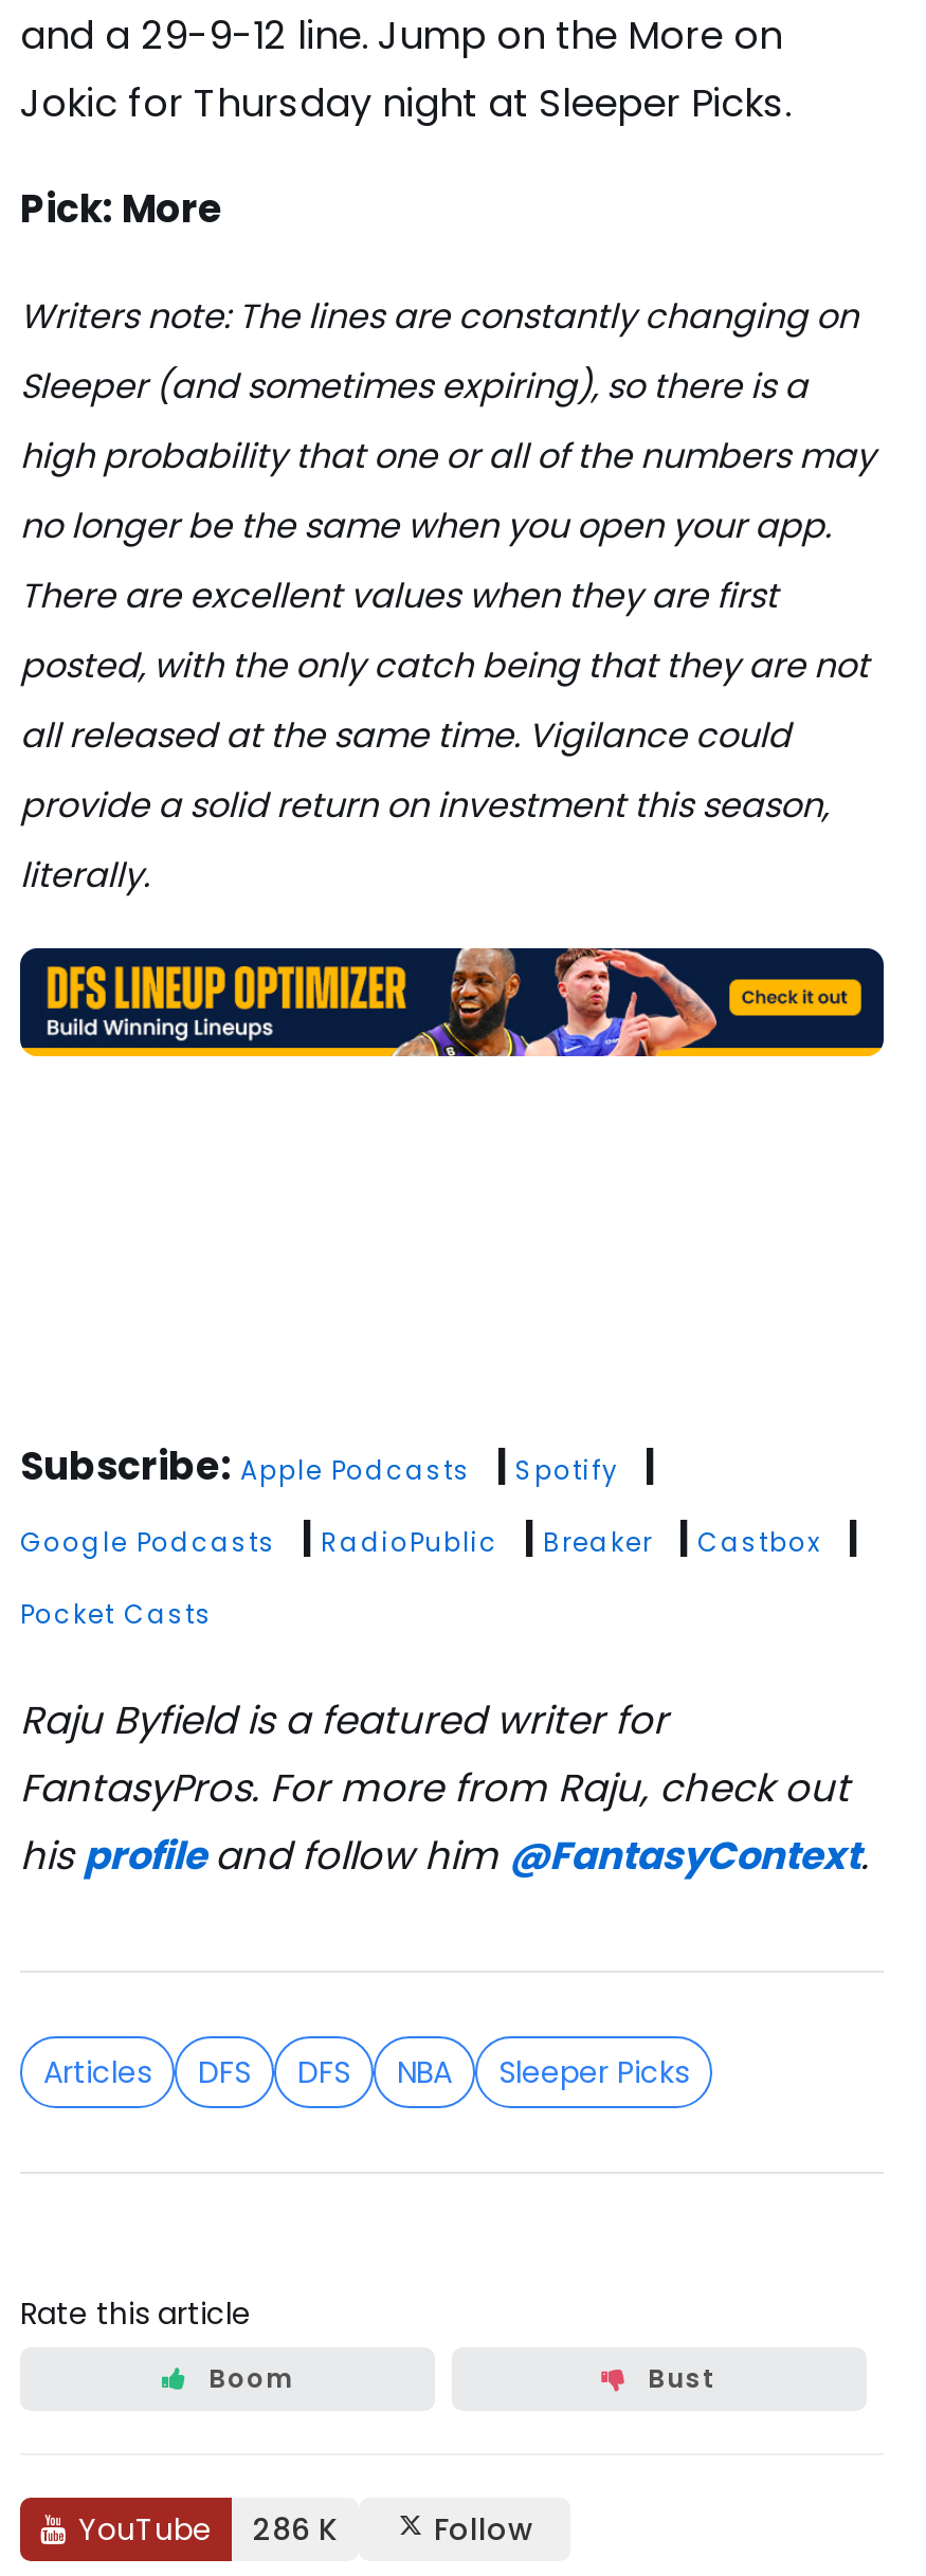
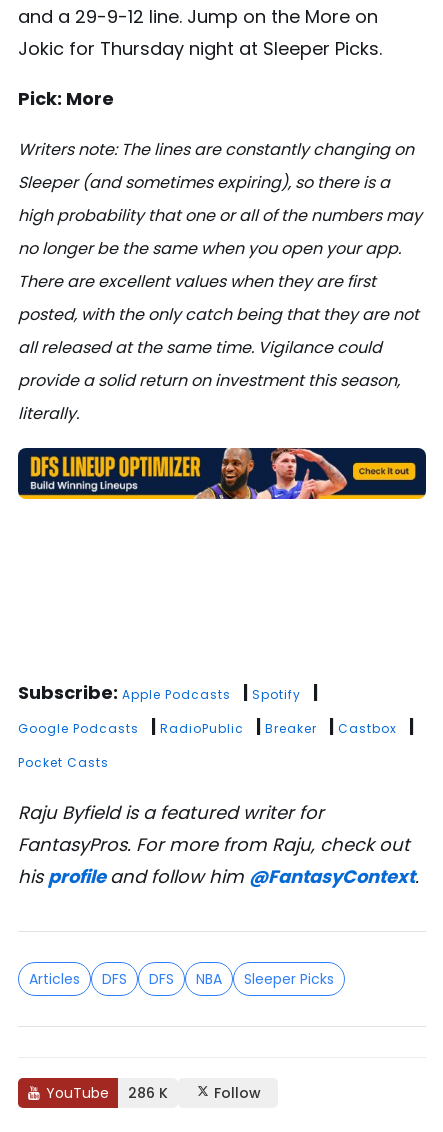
- Rate this article
- Boom
- Bust
